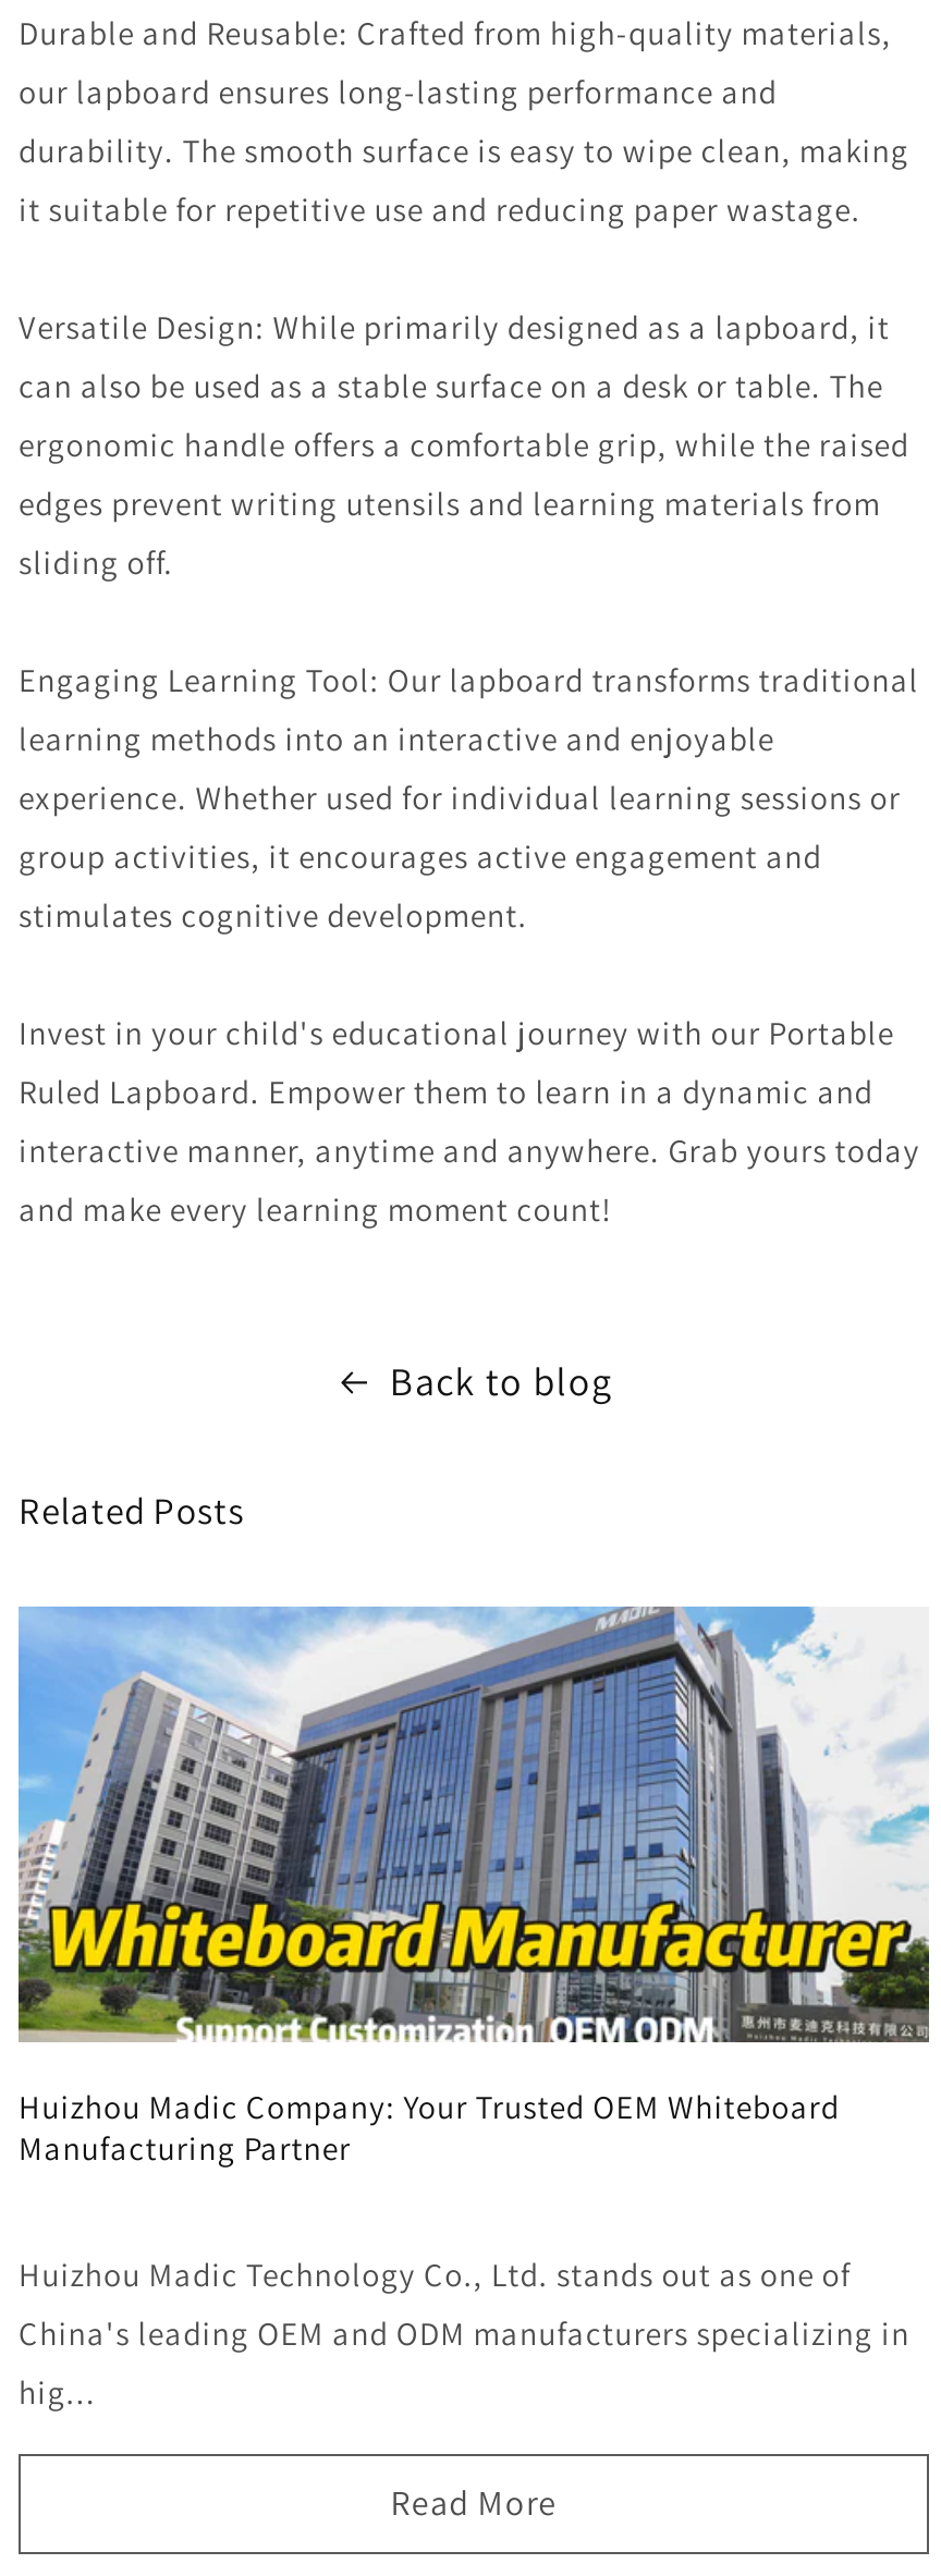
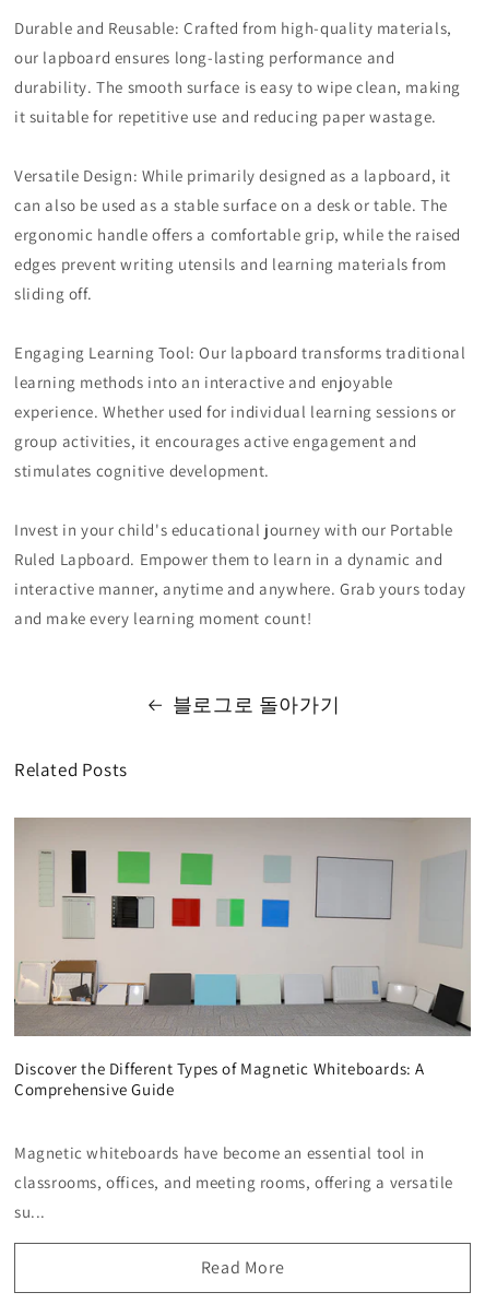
- Back to blog
+ 블로그로 돌아가기

- [image]
- Huizhou Madic Company: Your Trusted OEM Whiteboard
- Manufacturing Partner
+ [image]
+ Discover the Different Types of Magnetic Whiteboards: A
+ Comprehensive Guide

- Huizhou Madic Technology Co., Ltd. stands out as one of
- China's leading OEM and ODM manufacturers specializing in
- hig...
+ Magnetic whiteboards have become an essential tool in
+ classrooms, offices, and meeting rooms, offering a versatile
+ su...
